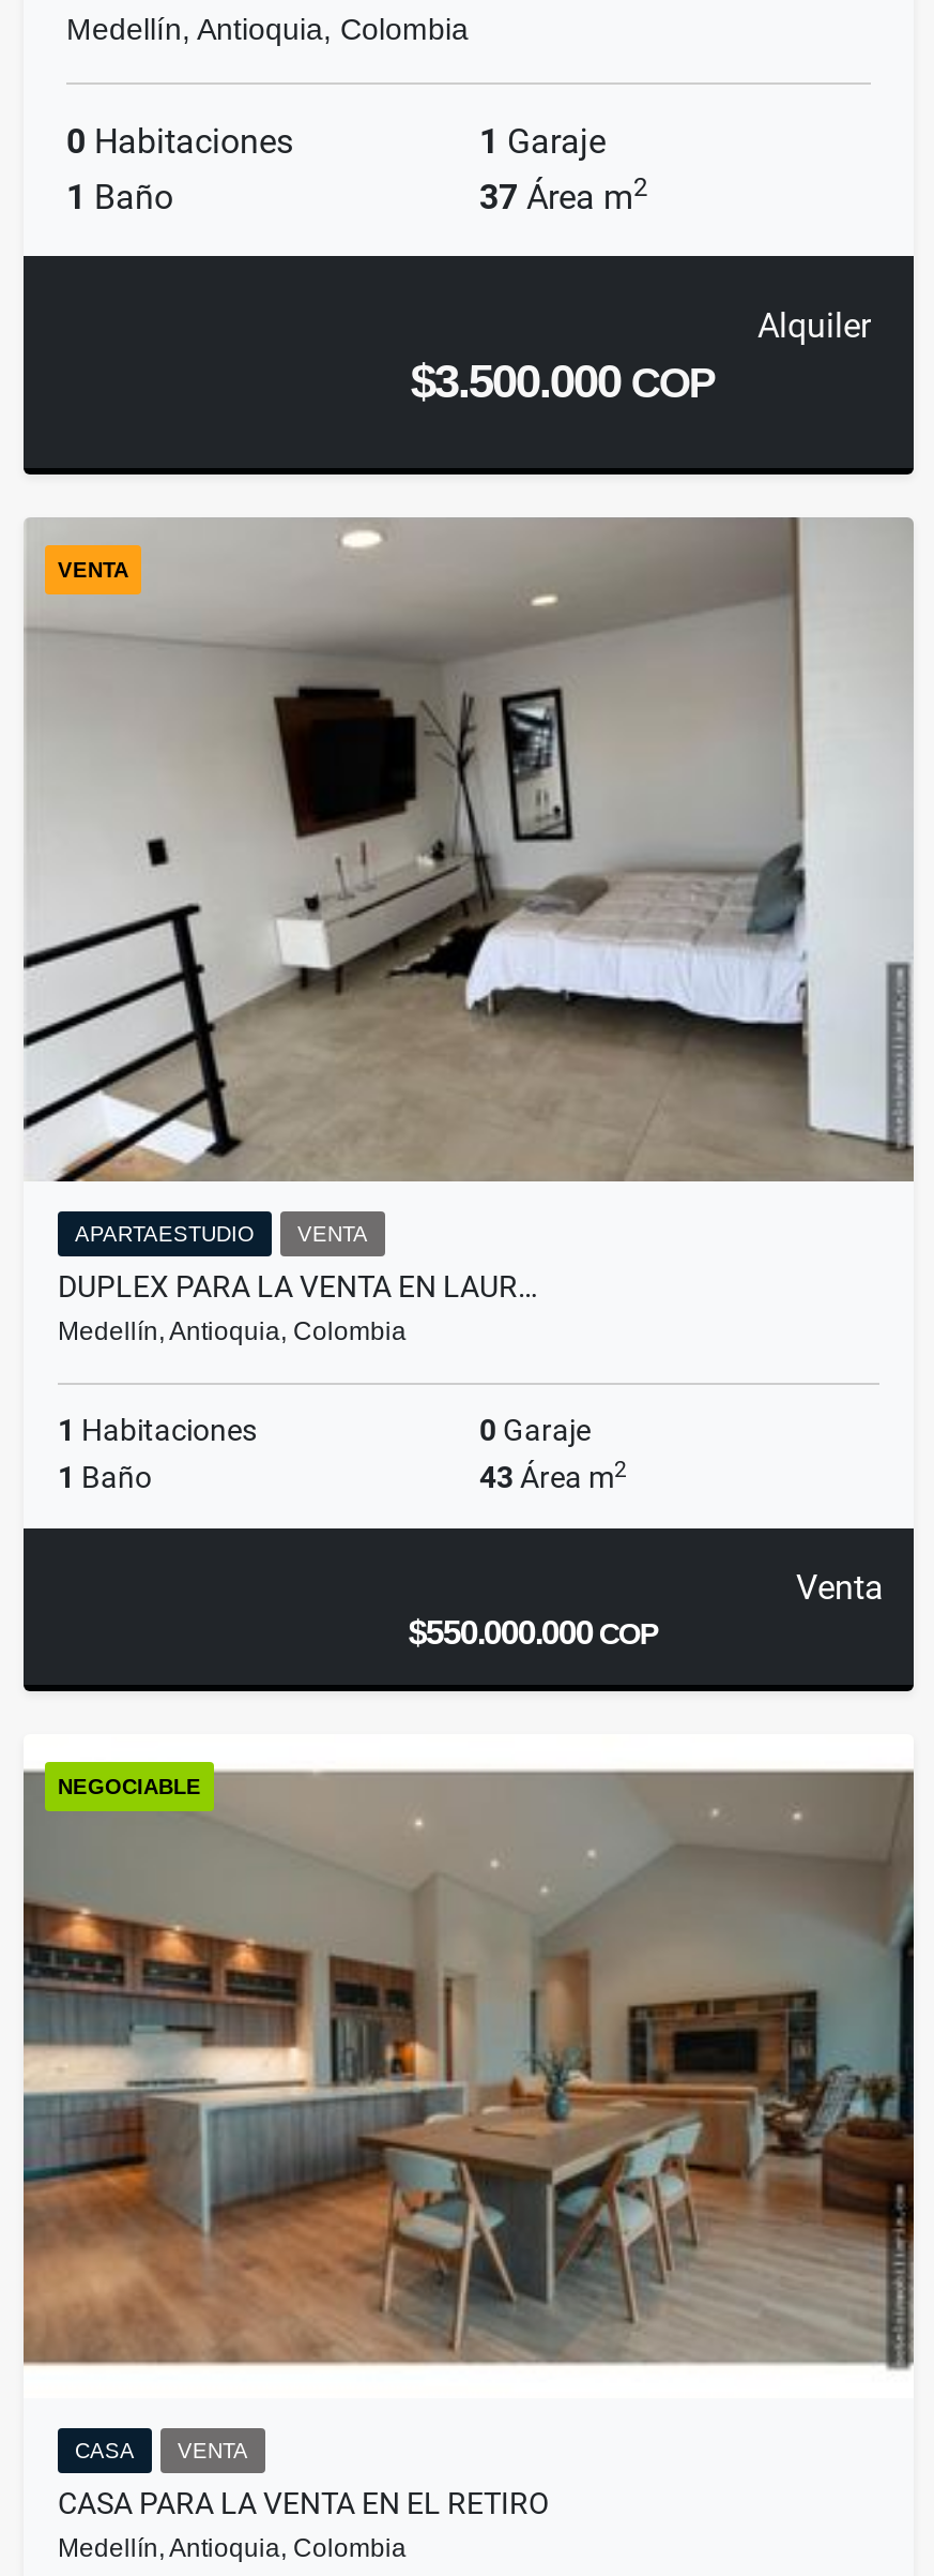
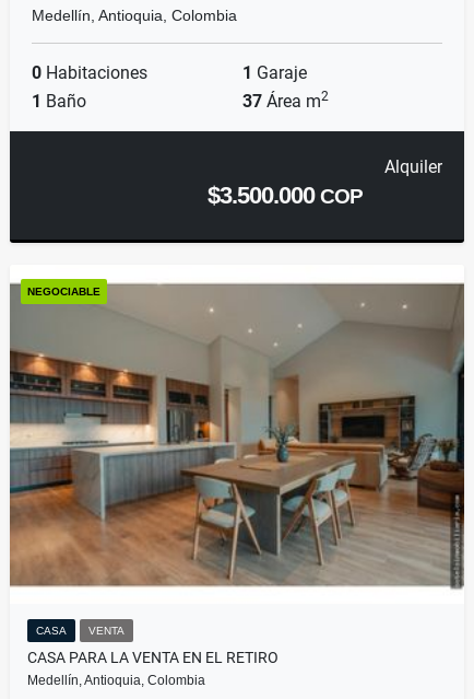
- [image]
- VENTA

- APARTAESTUDIO
- VENTA
- DUPLEX PARA LA VENTA EN LAUR…
- Medellín, Antioquia, Colombia
- 1 Habitaciones
- 0 Garaje
- 1 Baño
- 43 Área m2
- Venta
- $550.000.000 COP
